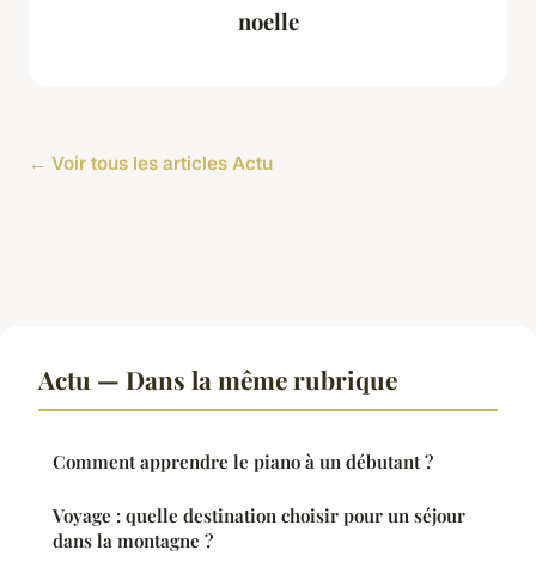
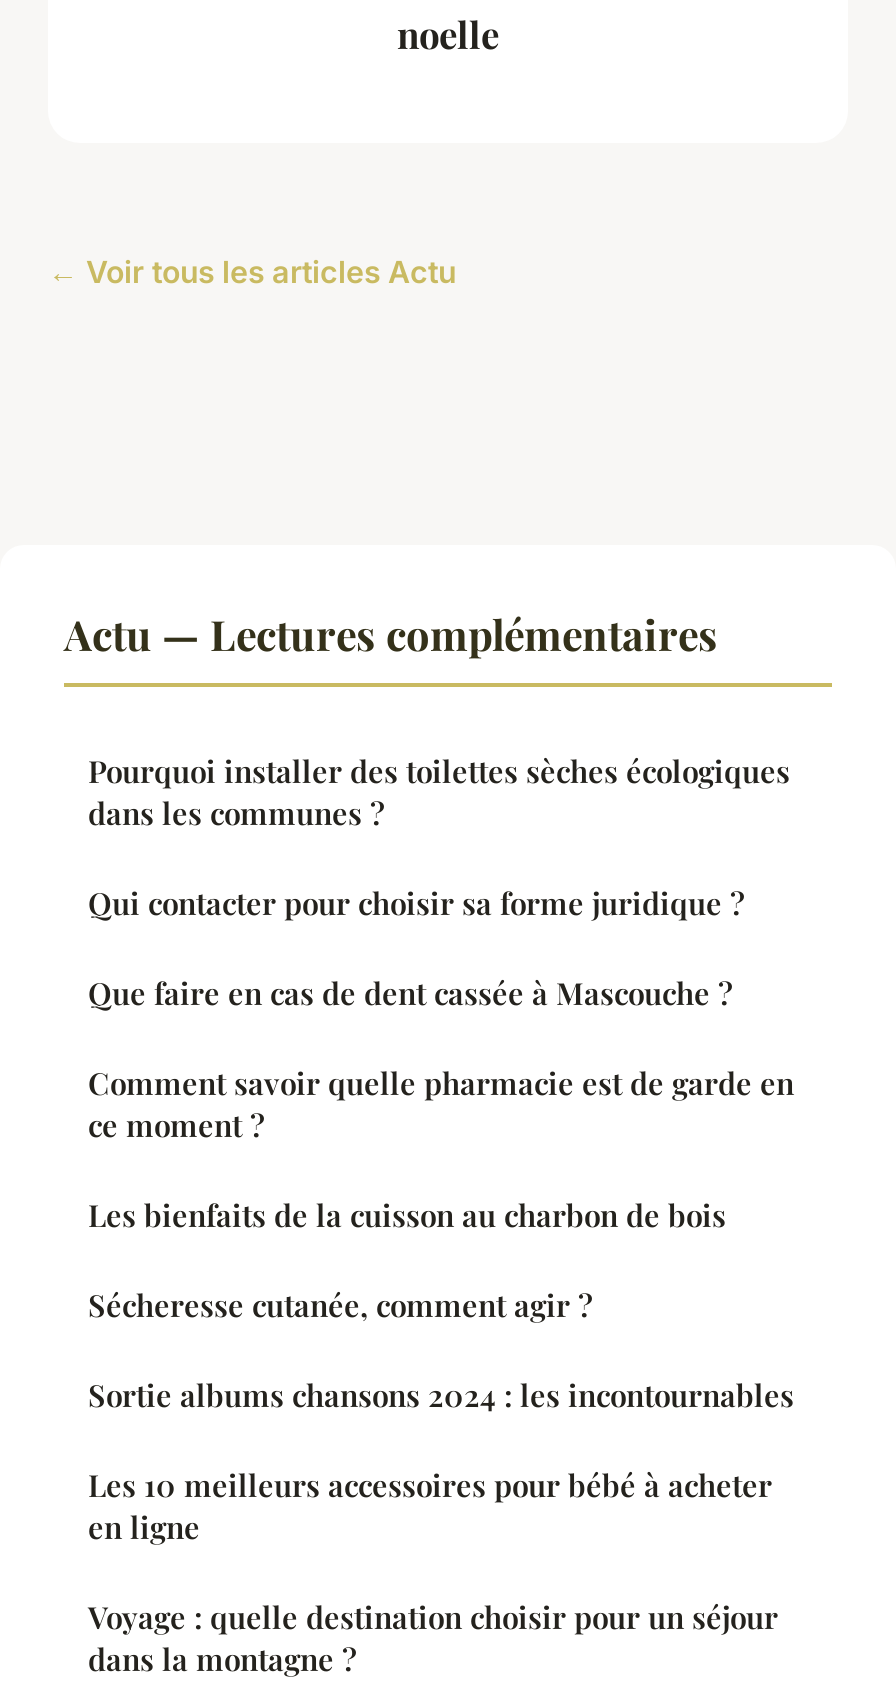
- Actu — Dans la même rubrique
- Comment apprendre le piano à un débutant ?
+ Actu — Lectures complémentaires
+ Pourquoi installer des toilettes sèches écologiques
+ dans les communes ?
+ Qui contacter pour choisir sa forme juridique ?
+ Que faire en cas de dent cassée à Mascouche ?
+ Comment savoir quelle pharmacie est de garde en
+ ce moment ?
+ Les bienfaits de la cuisson au charbon de bois
+ Sécheresse cutanée, comment agir ?
+ Sortie albums chansons 2024 : les incontournables
+ Les 10 meilleurs accessoires pour bébé à acheter
+ en ligne
